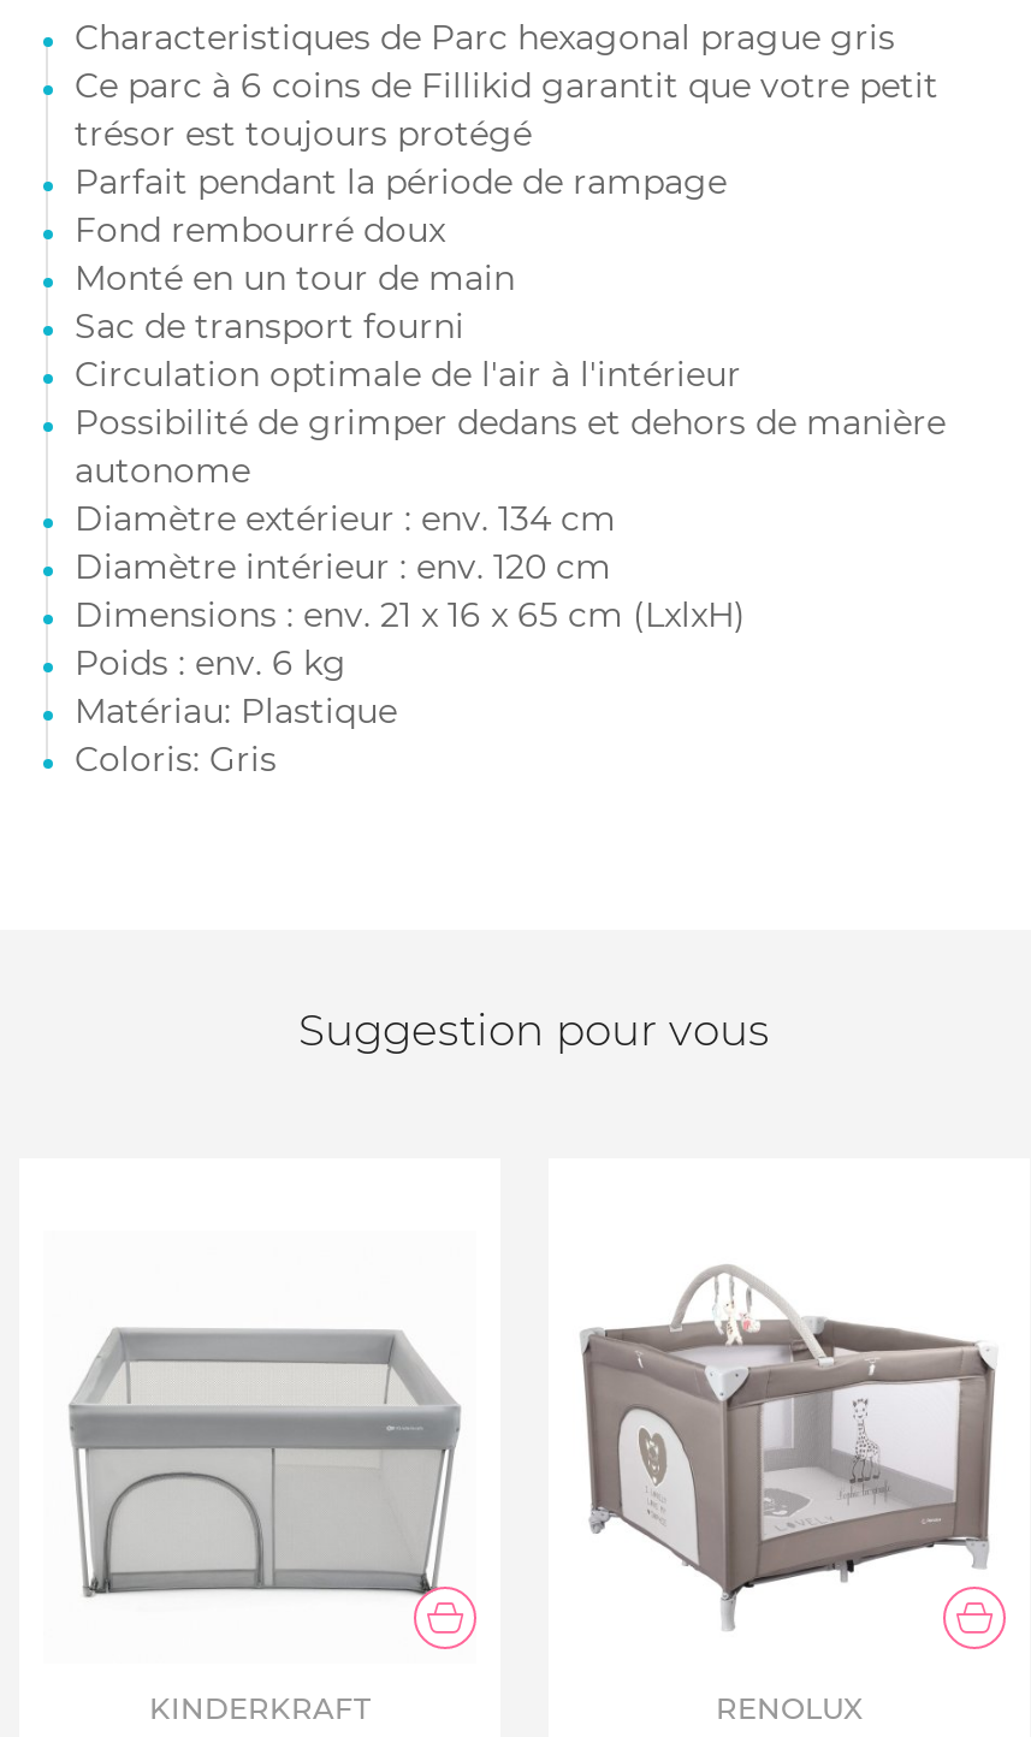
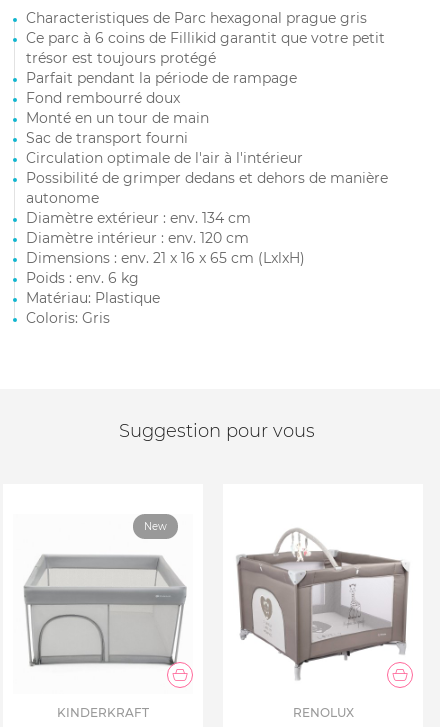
+ New
